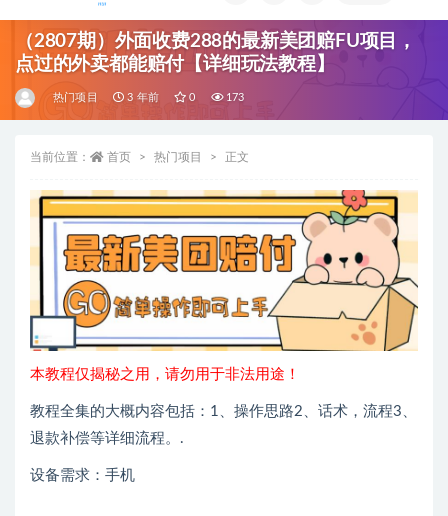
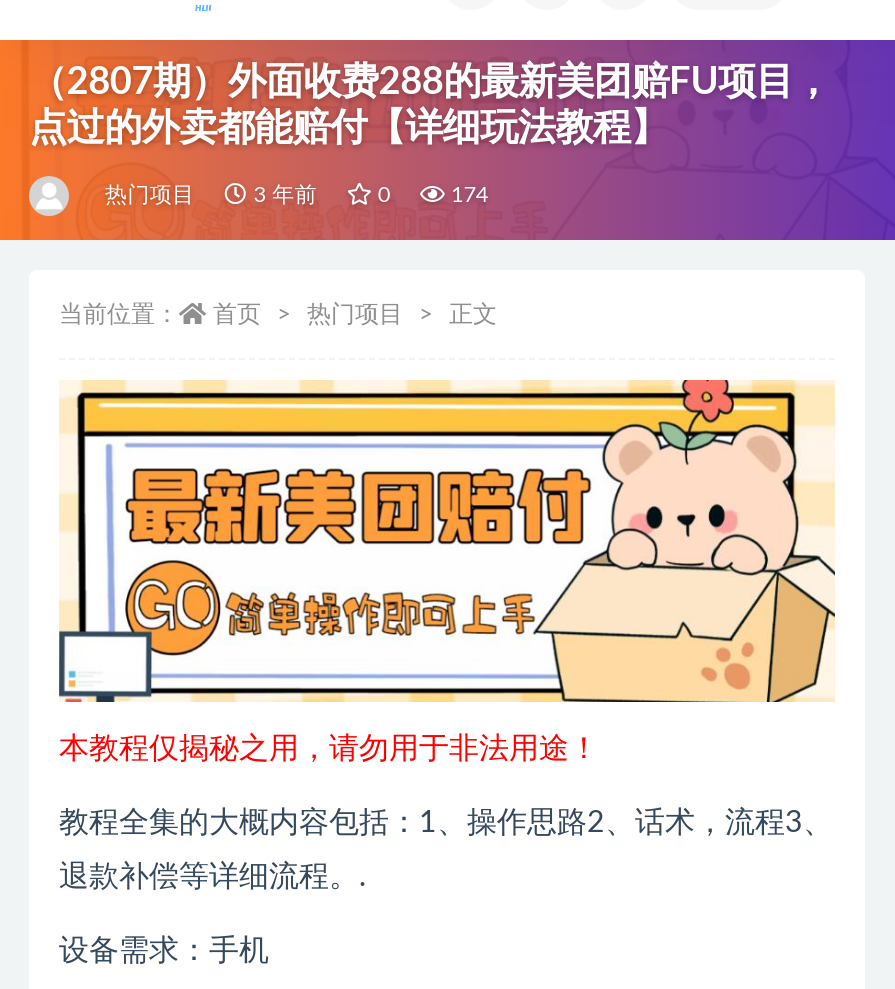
- 173
+ 174
